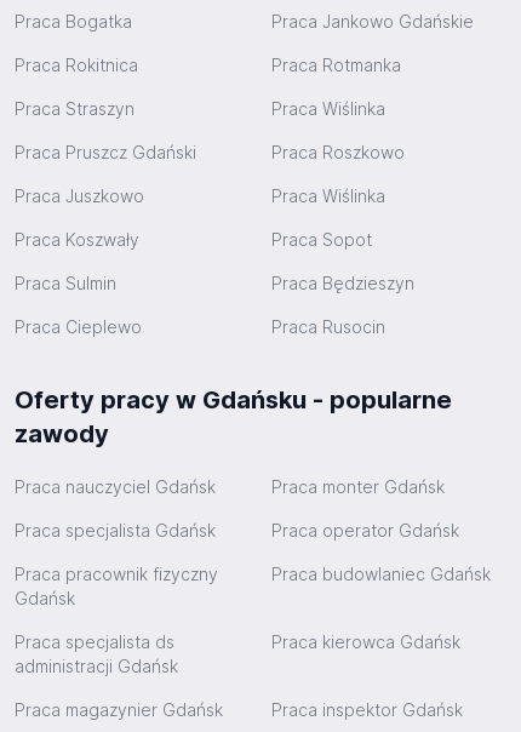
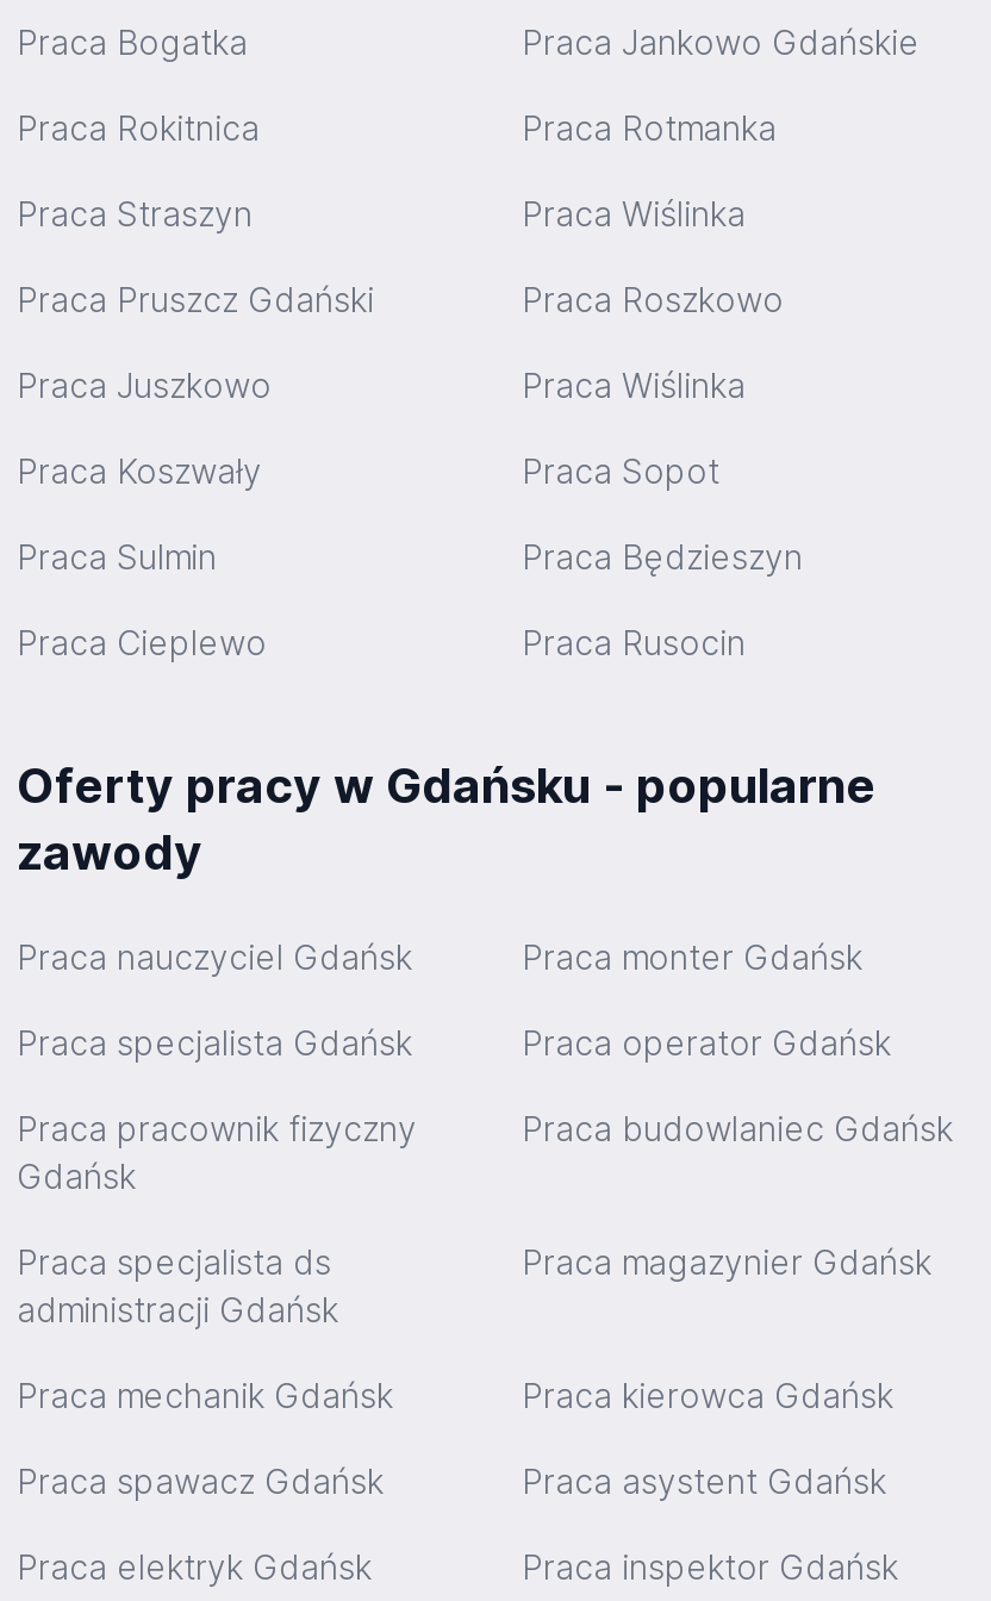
+ Praca mechanik Gdańsk

+ Praca spawacz Gdańsk
+ Praca asystent Gdańsk
+ Praca elektryk Gdańsk

moved up: Praca magazynier Gdańsk
